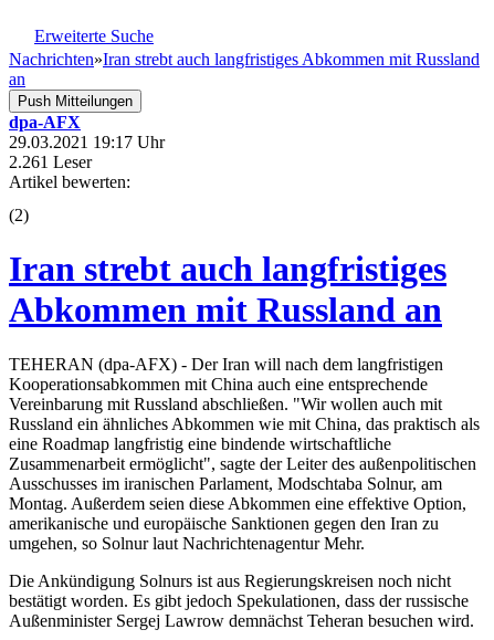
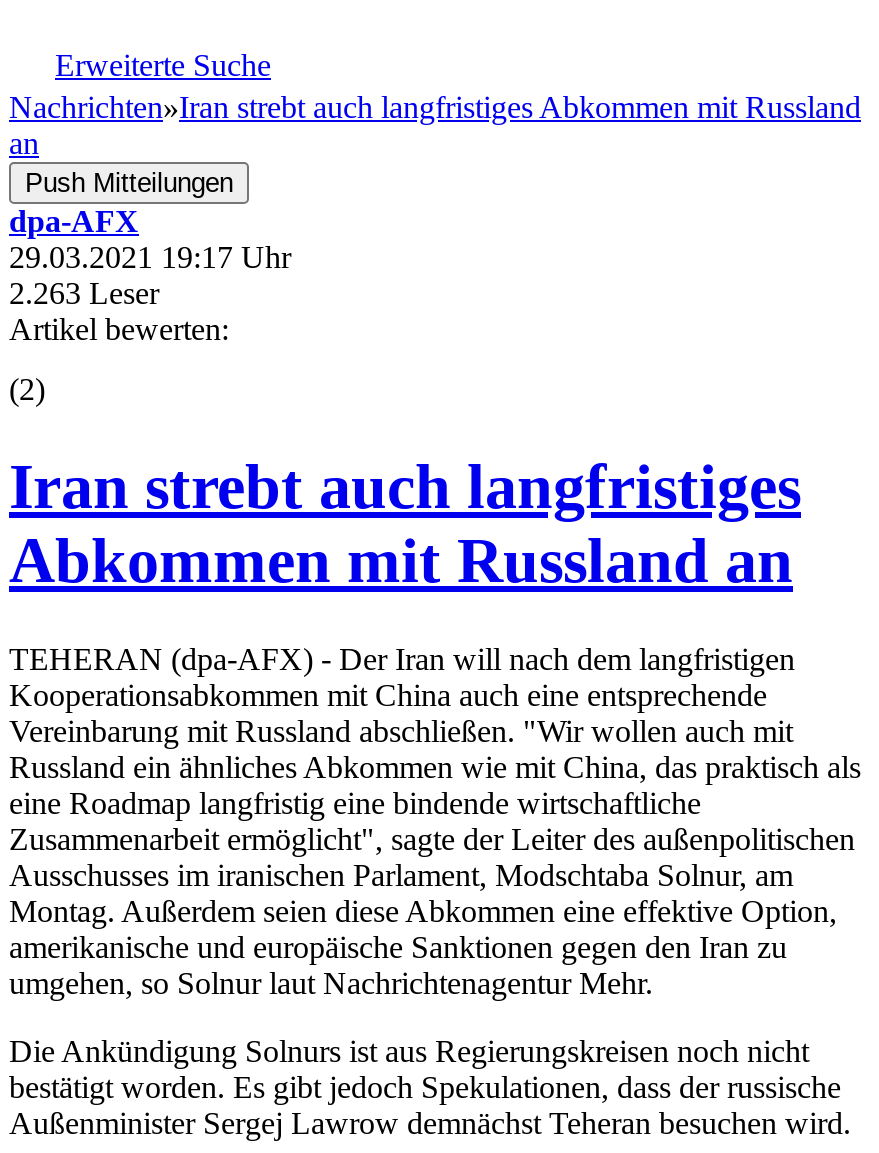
- 2.261 Leser
+ 2.263 Leser
